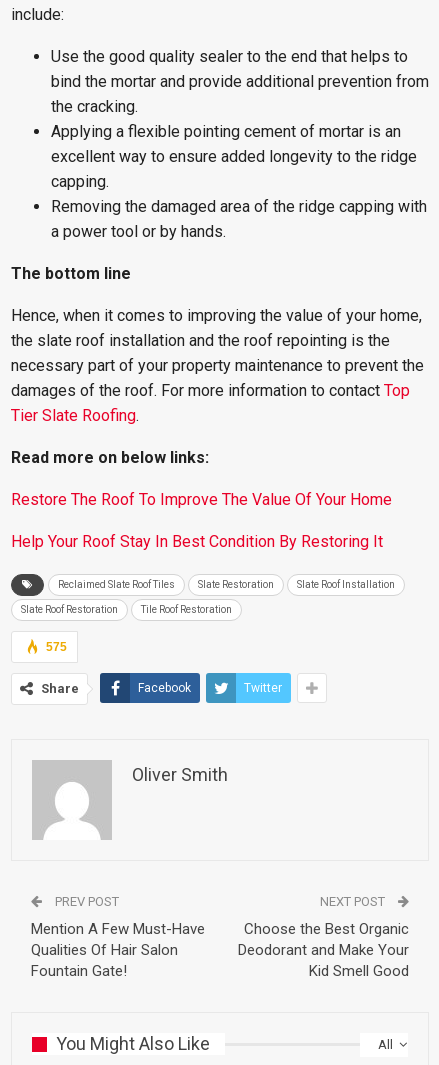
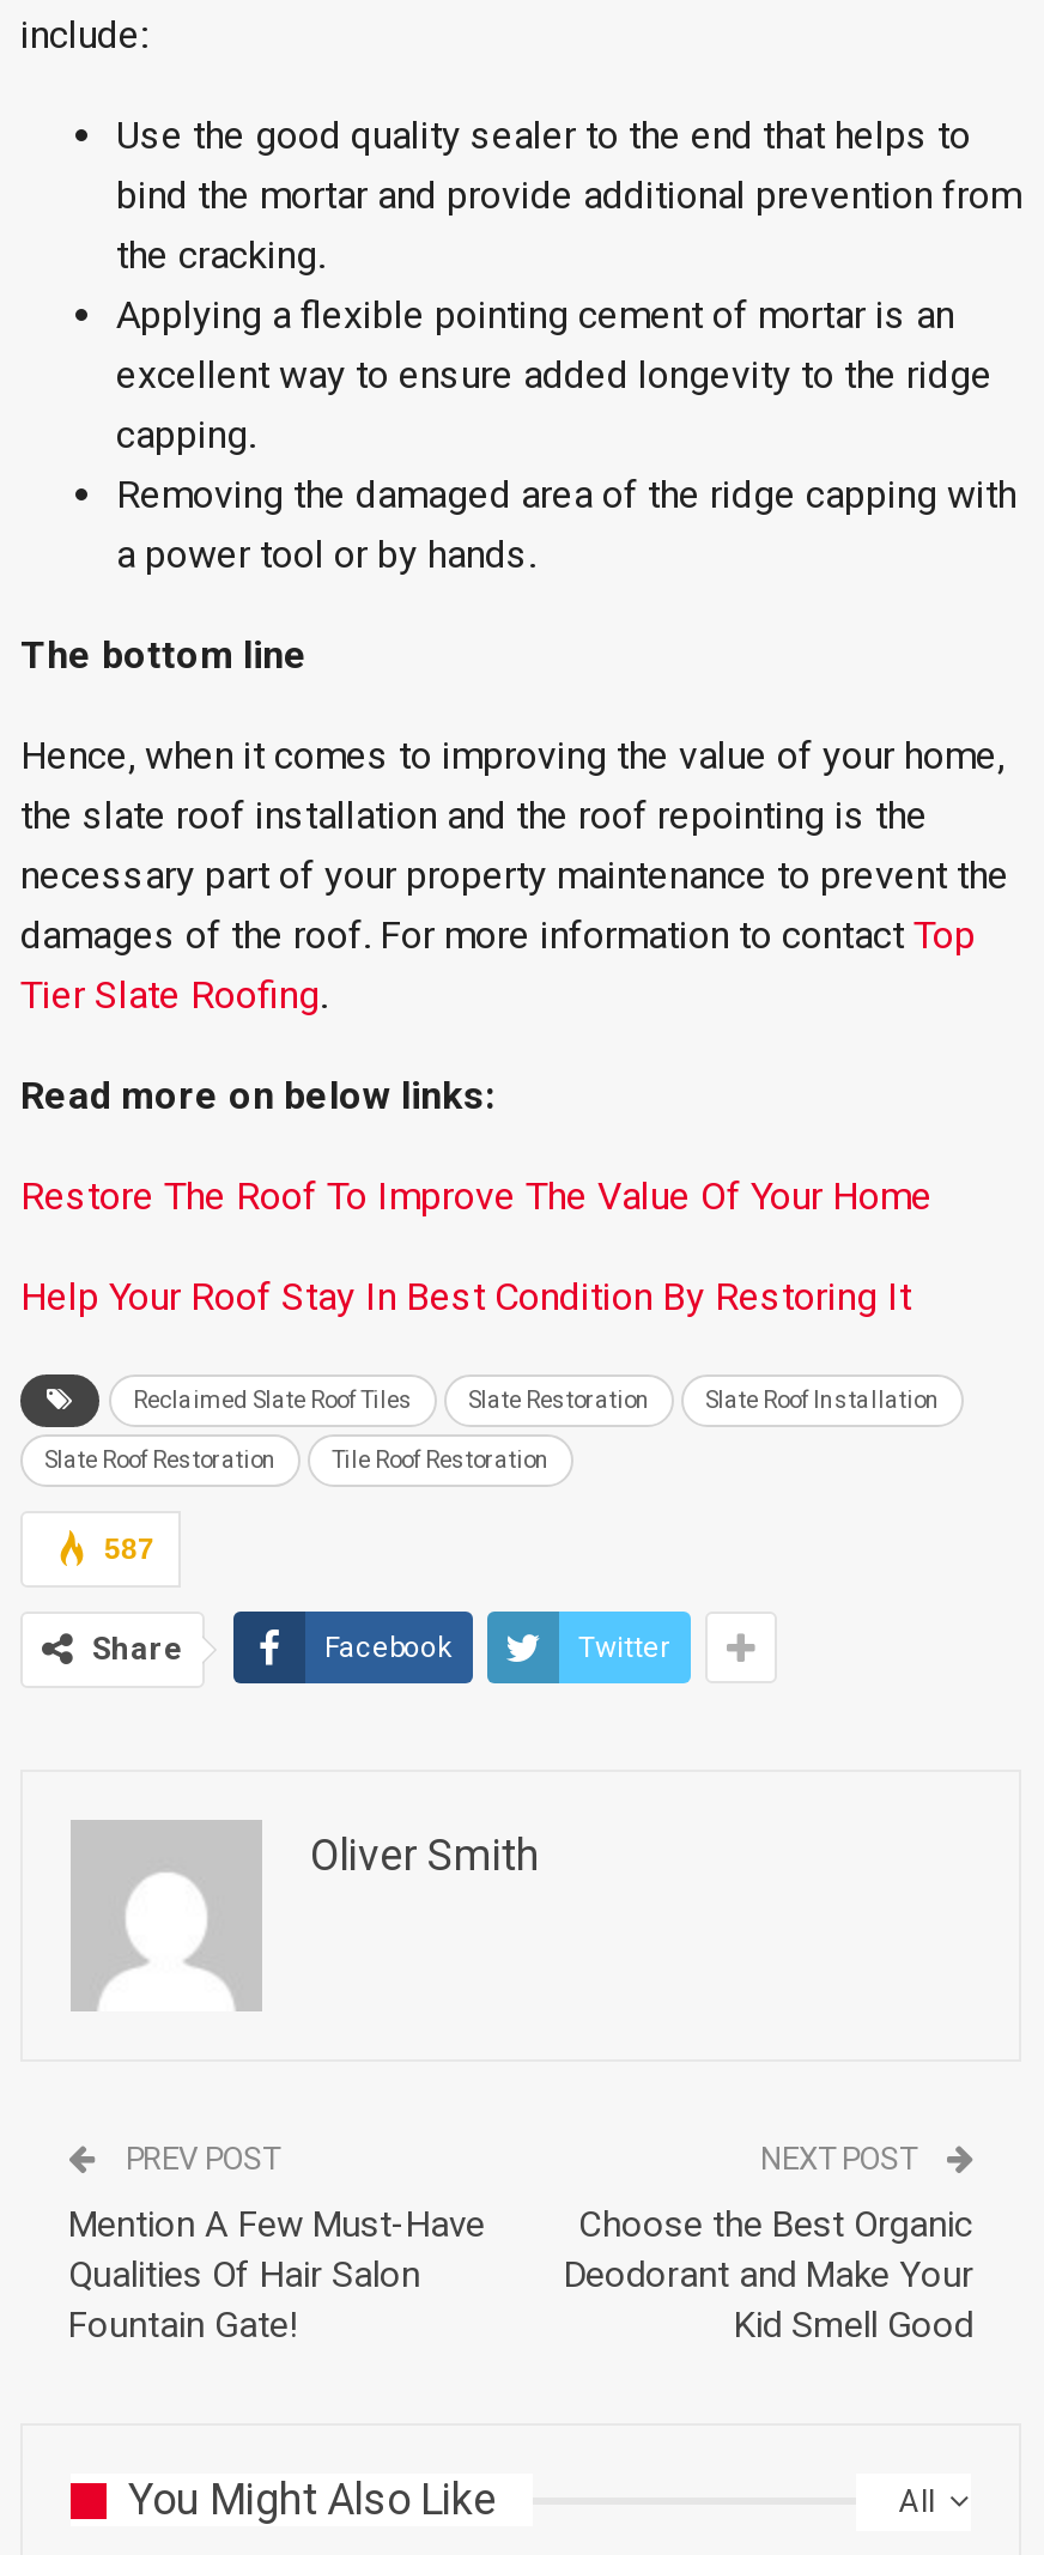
- 575
+ 587
